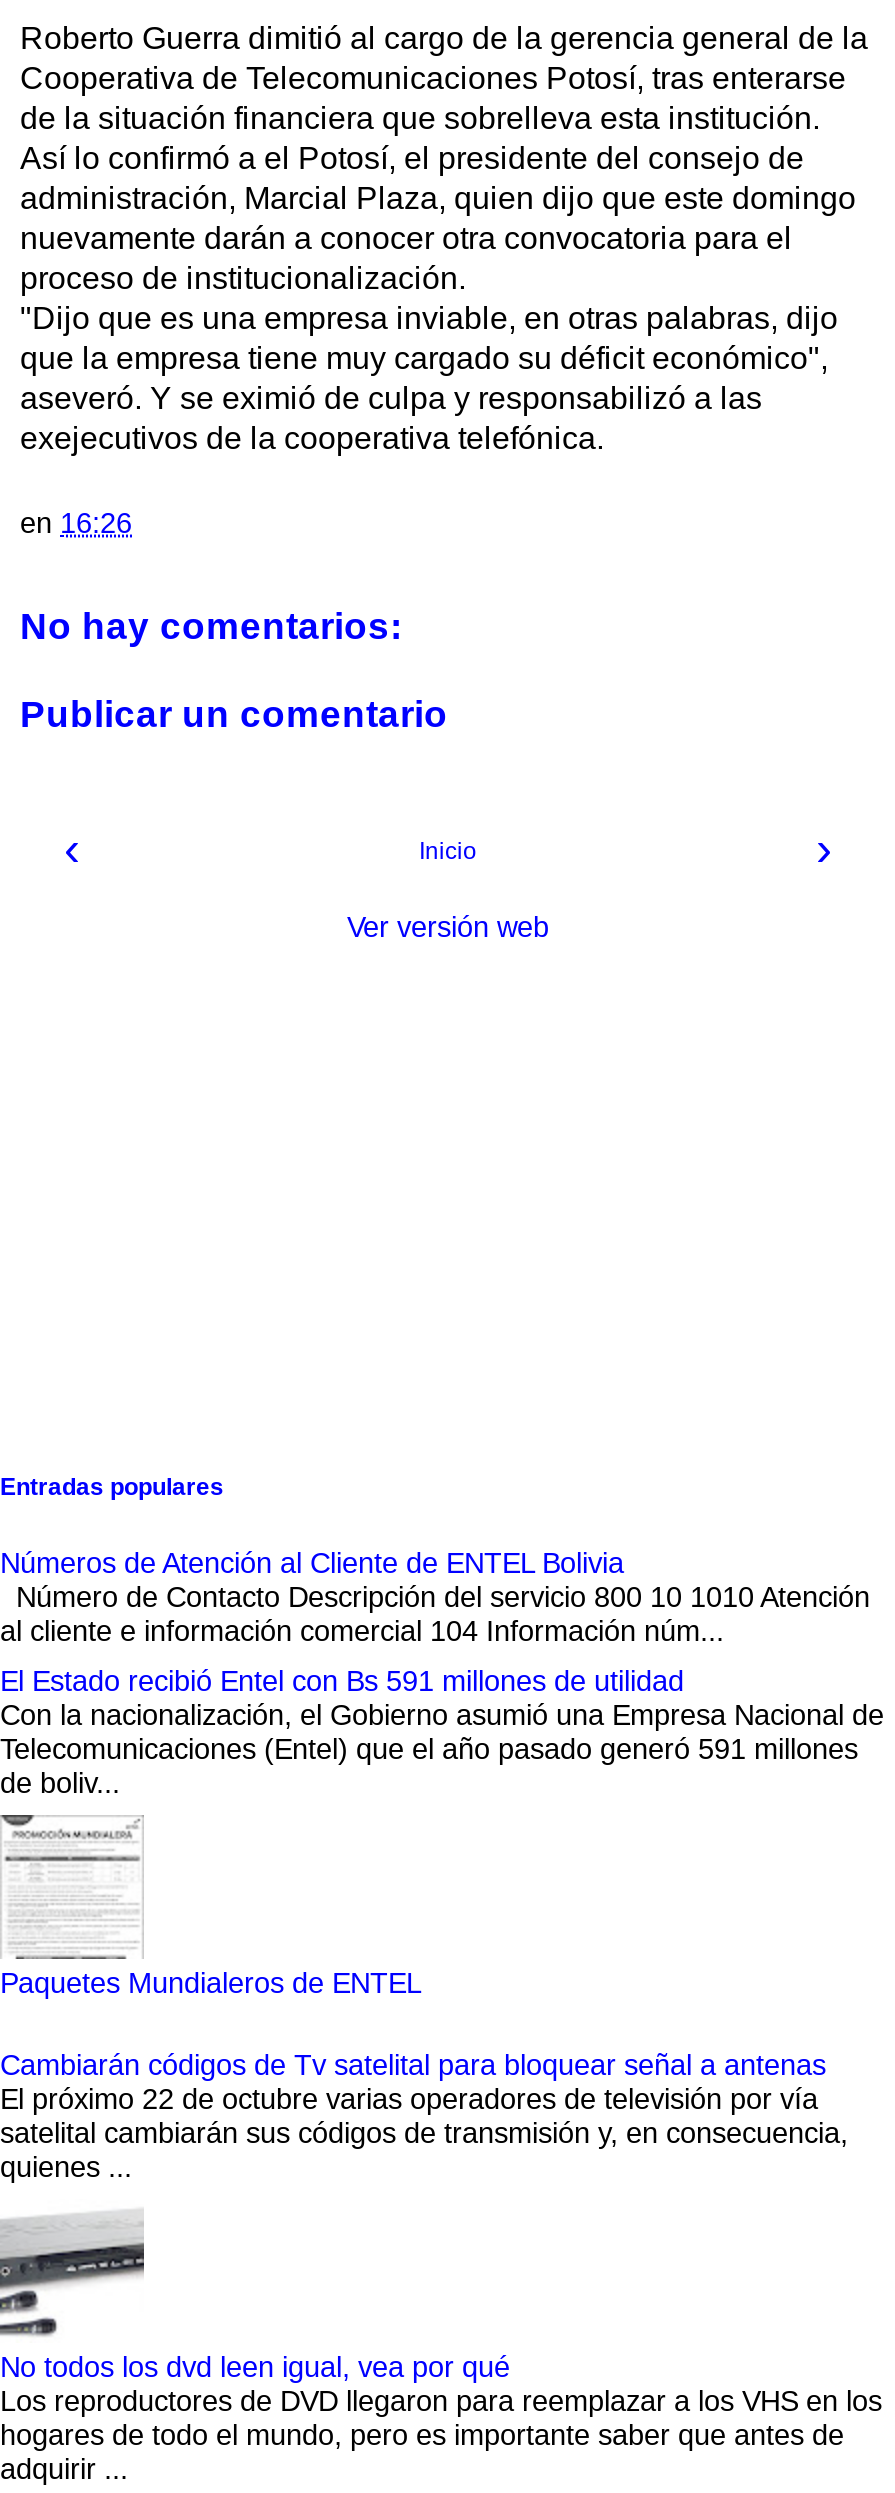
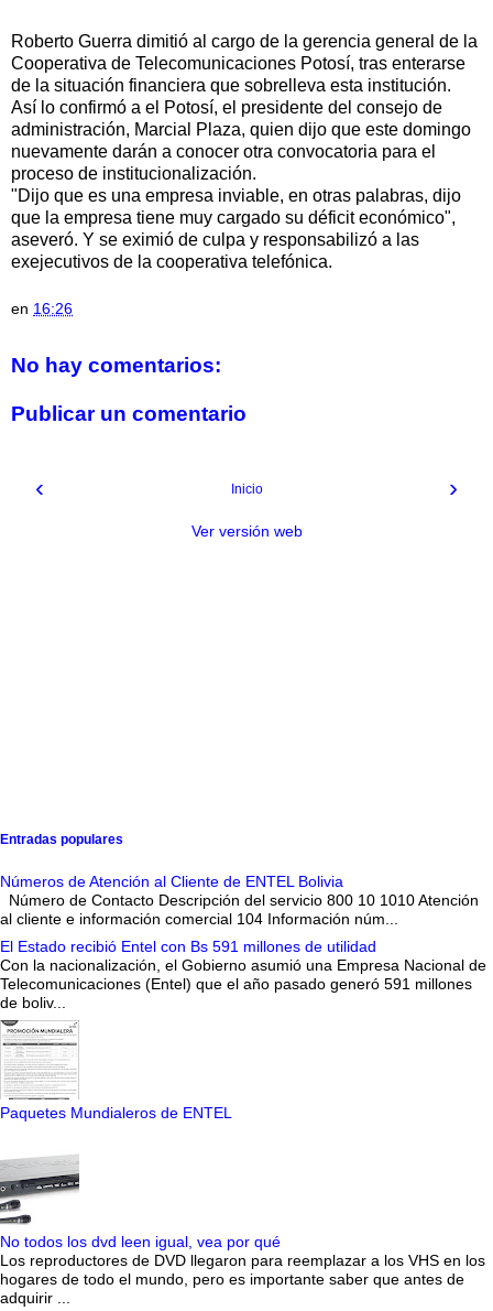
- Cambiarán códigos de Tv satelital para bloquear señal a antenas
- El próximo 22 de octubre varias operadores de televisión por vía
- satelital cambiarán sus códigos de transmisión y, en consecuencia,
- quienes ...
